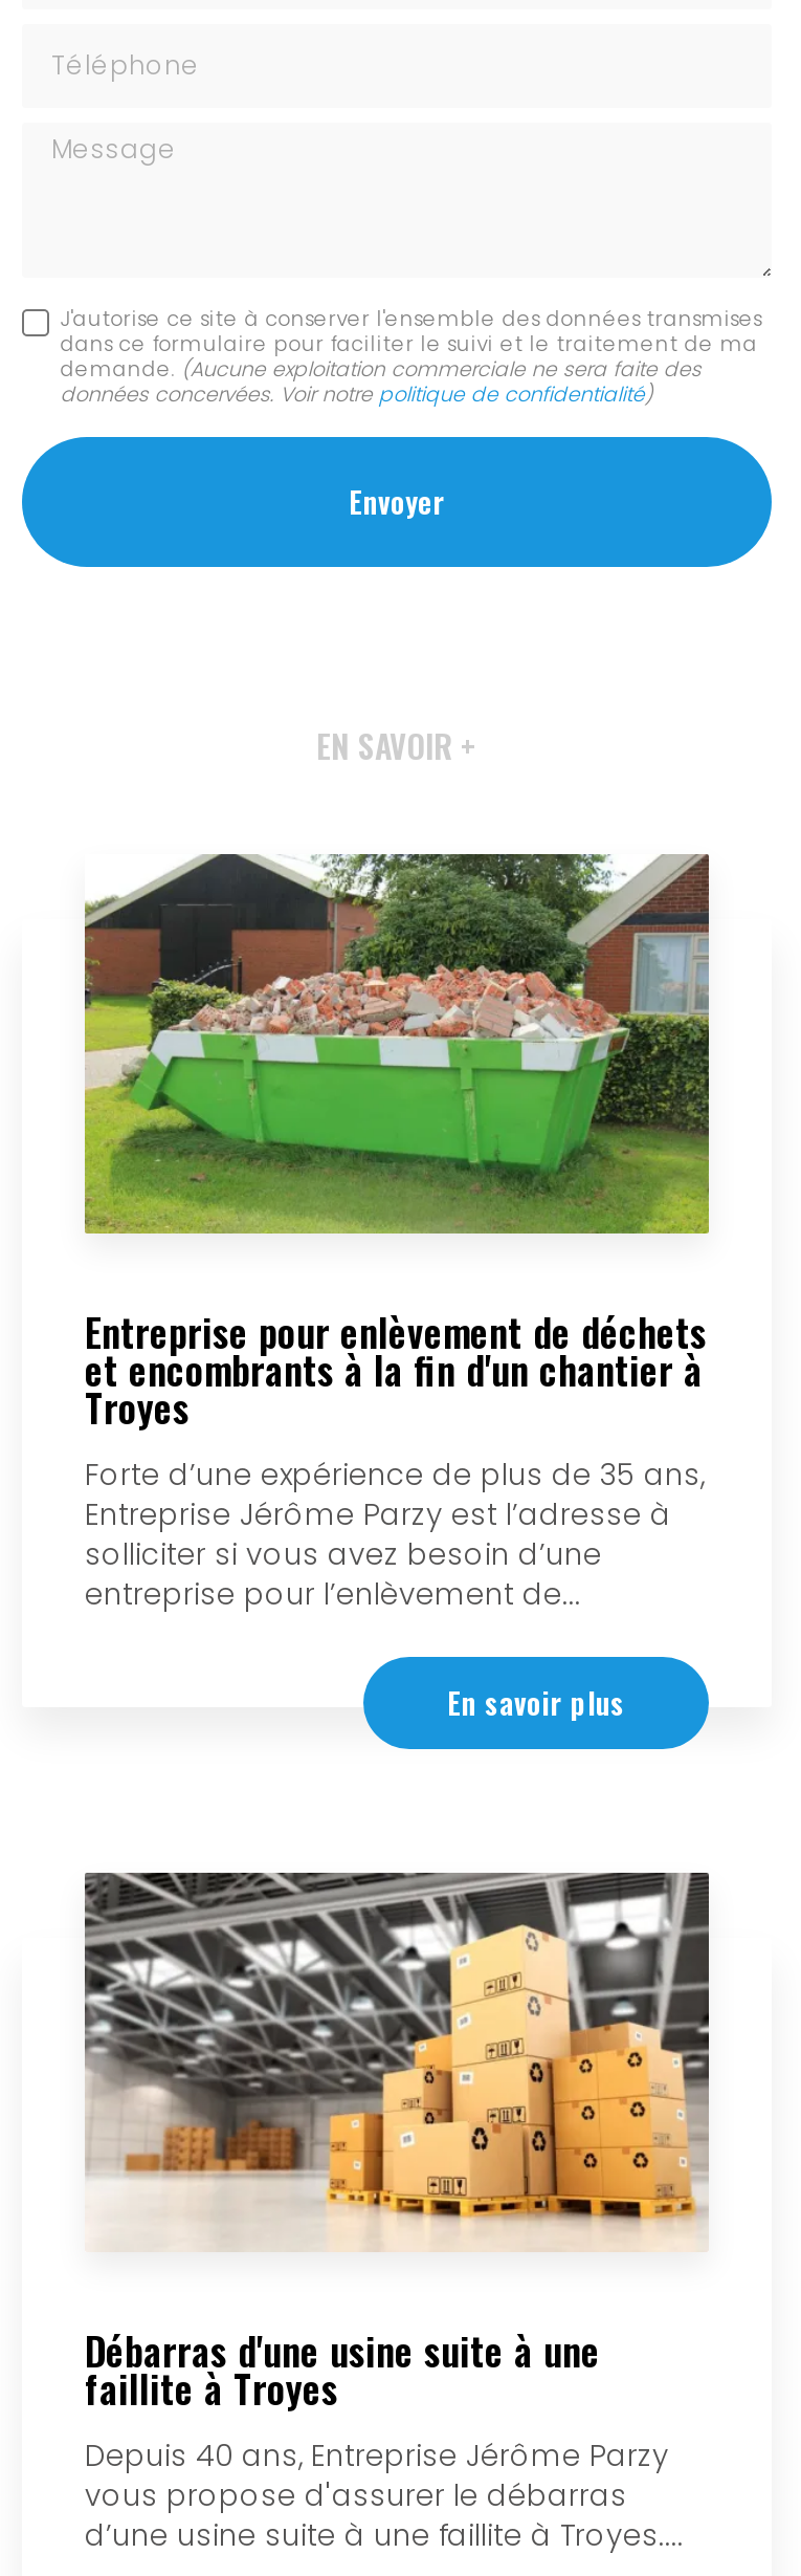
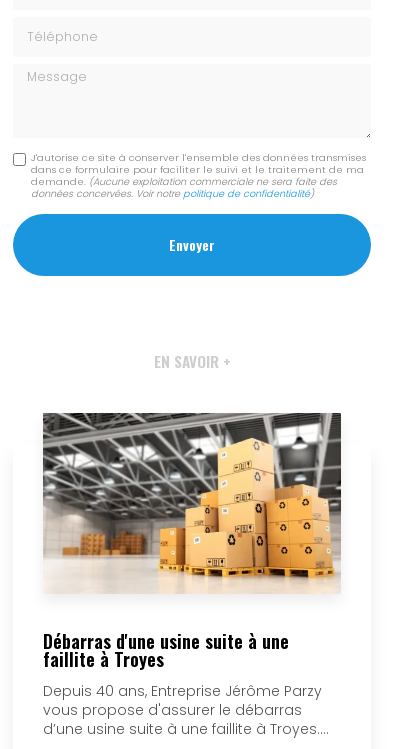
- [image]
- Entreprise pour enlèvement de déchets
- et encombrants à la fin d'un chantier à
- Troyes
- Forte d’une expérience de plus de 35 ans,
- Entreprise Jérôme Parzy est l’adresse à
- solliciter si vous avez besoin d’une
- entreprise pour l’enlèvement de...
- En savoir plus
